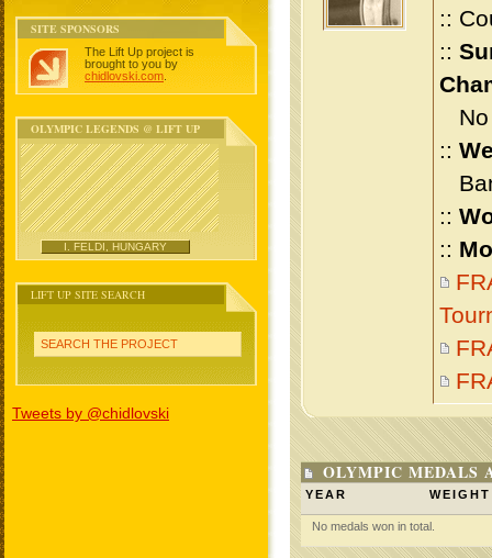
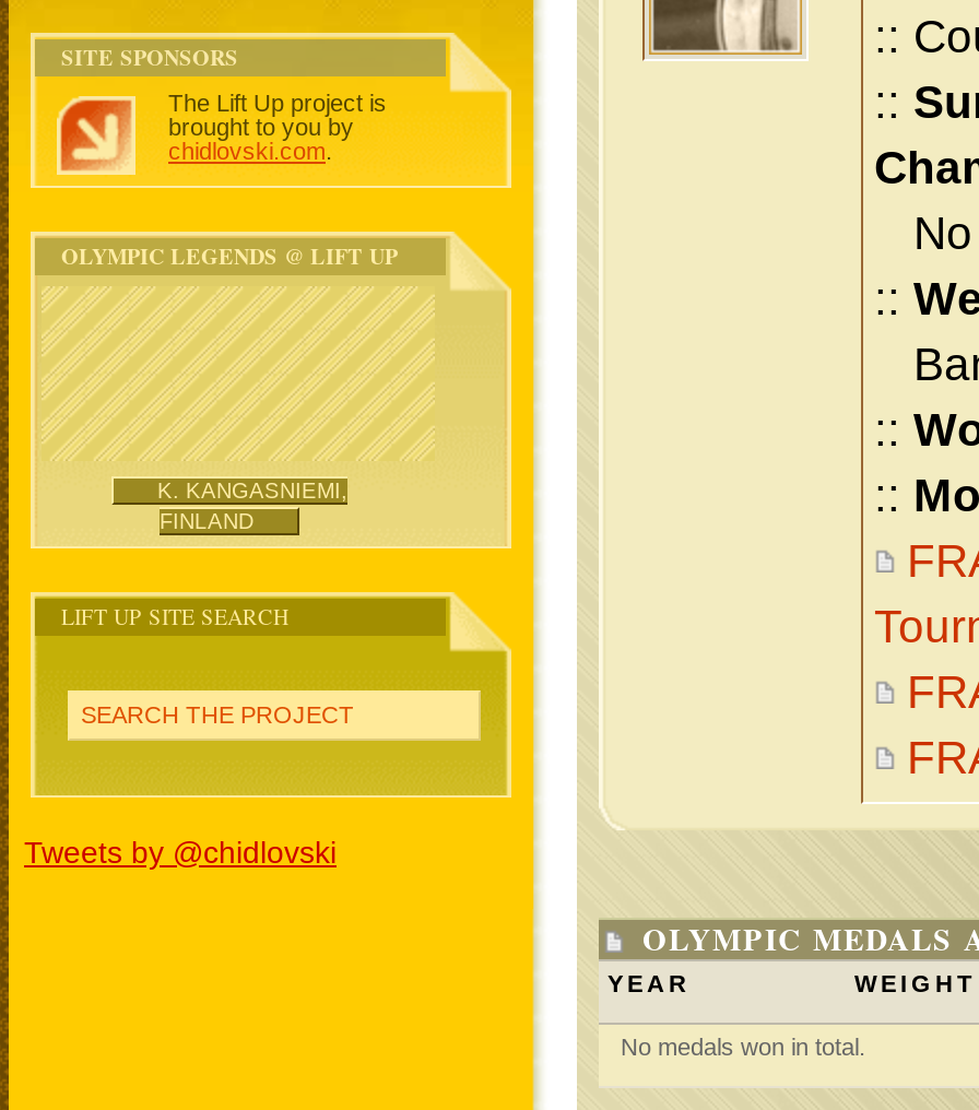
- I. FELDI, HUNGARY
+ K. KANGASNIEMI,
+ FINLAND
